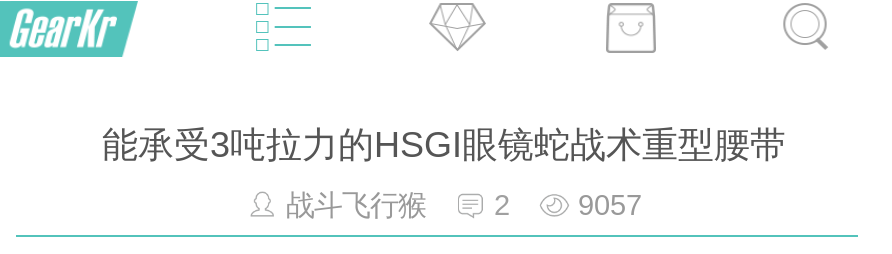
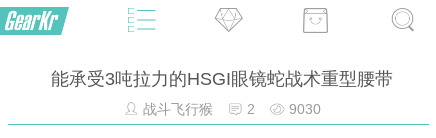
- 2 9057
+ 2 9030
